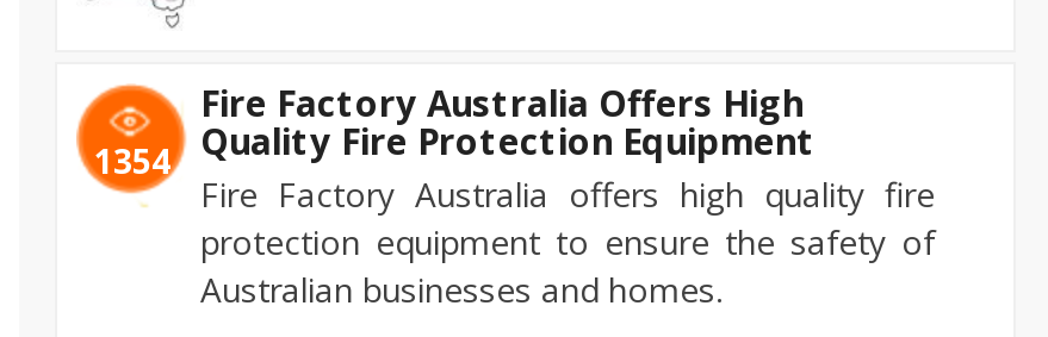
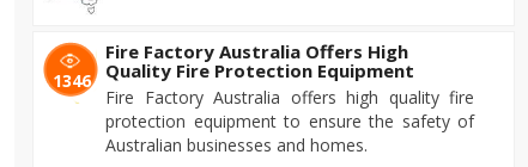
- 1354 Quality Fire Protection Equipment
+ 1346 Quality Fire Protection Equipment
